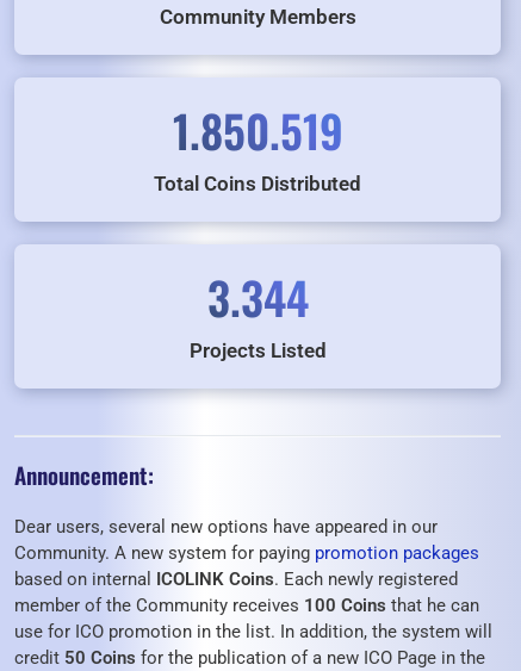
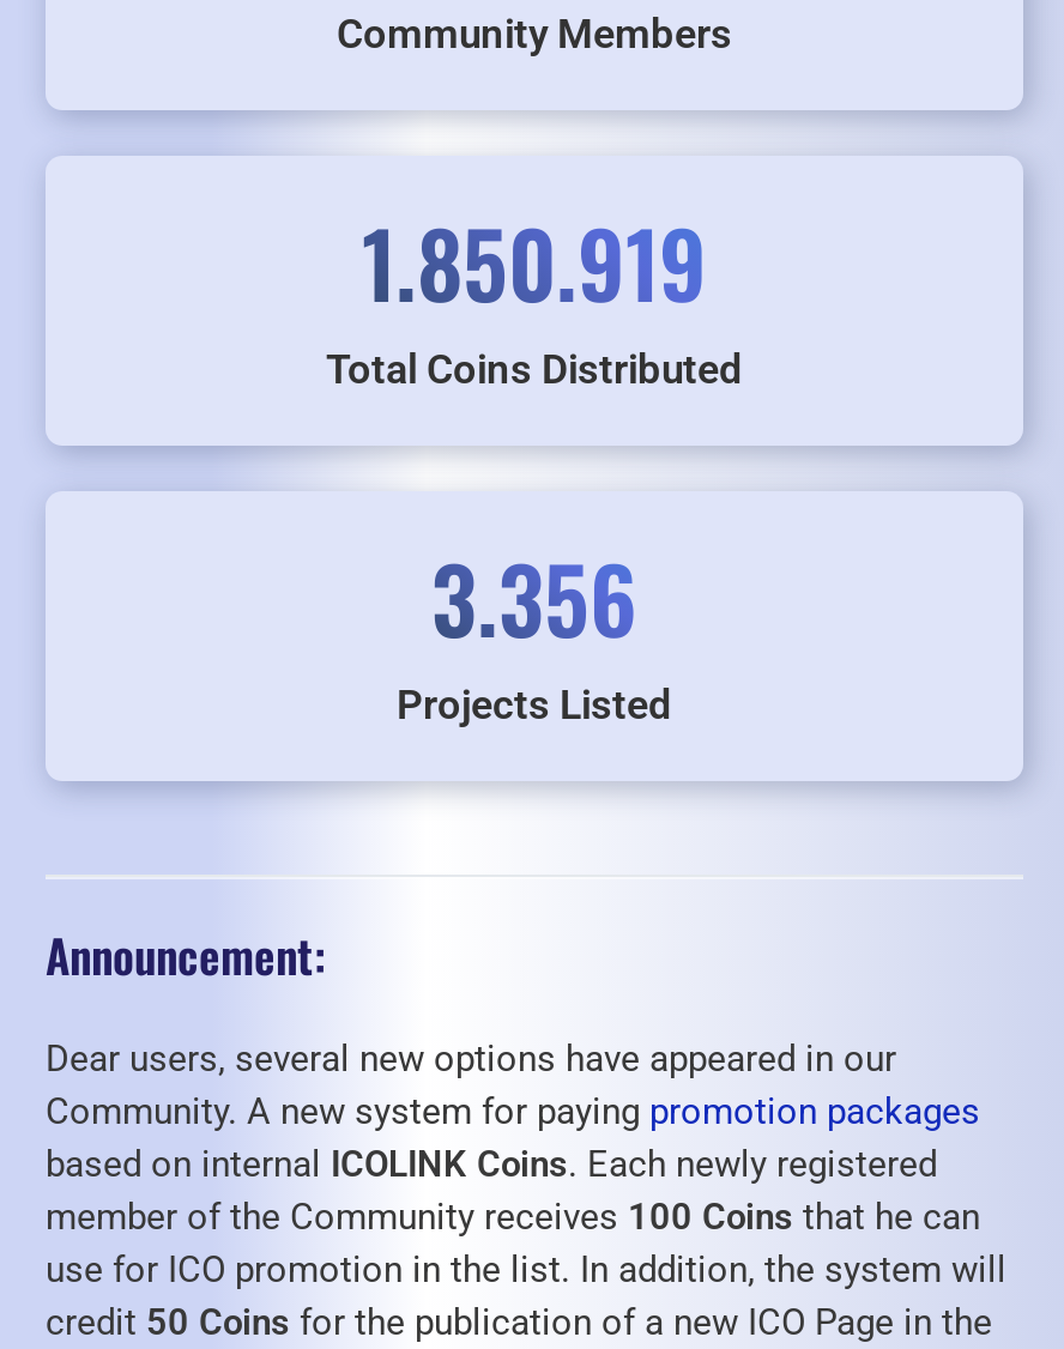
- 1.850.519
+ 1.850.919

- 3.344
+ 3.356
